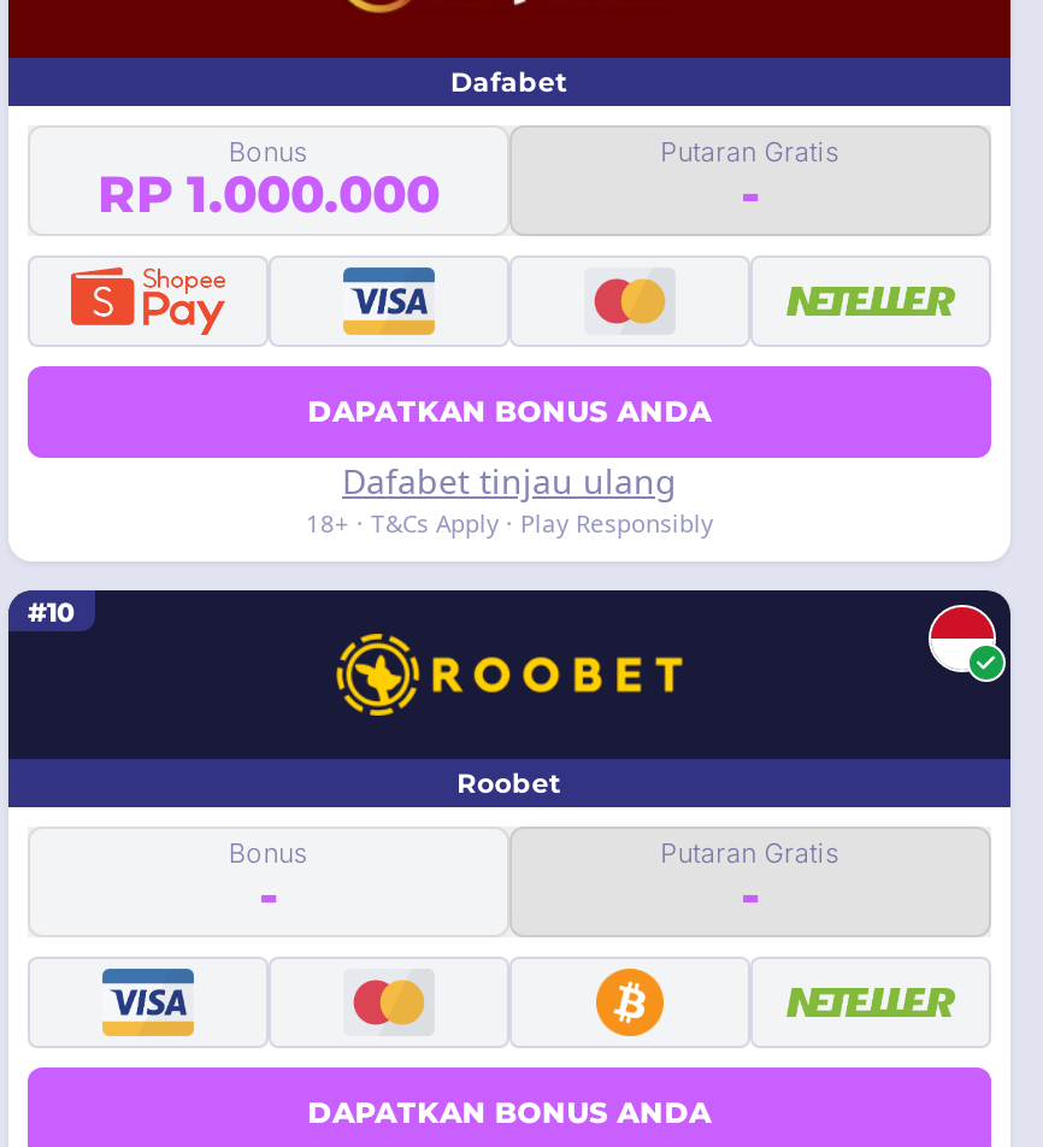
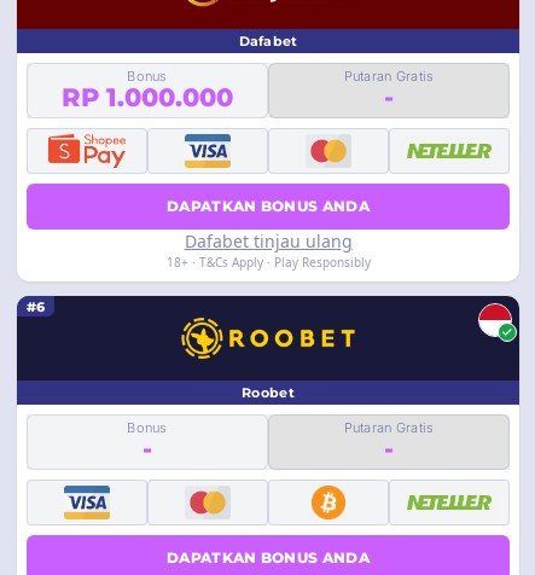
- #10
+ #6
